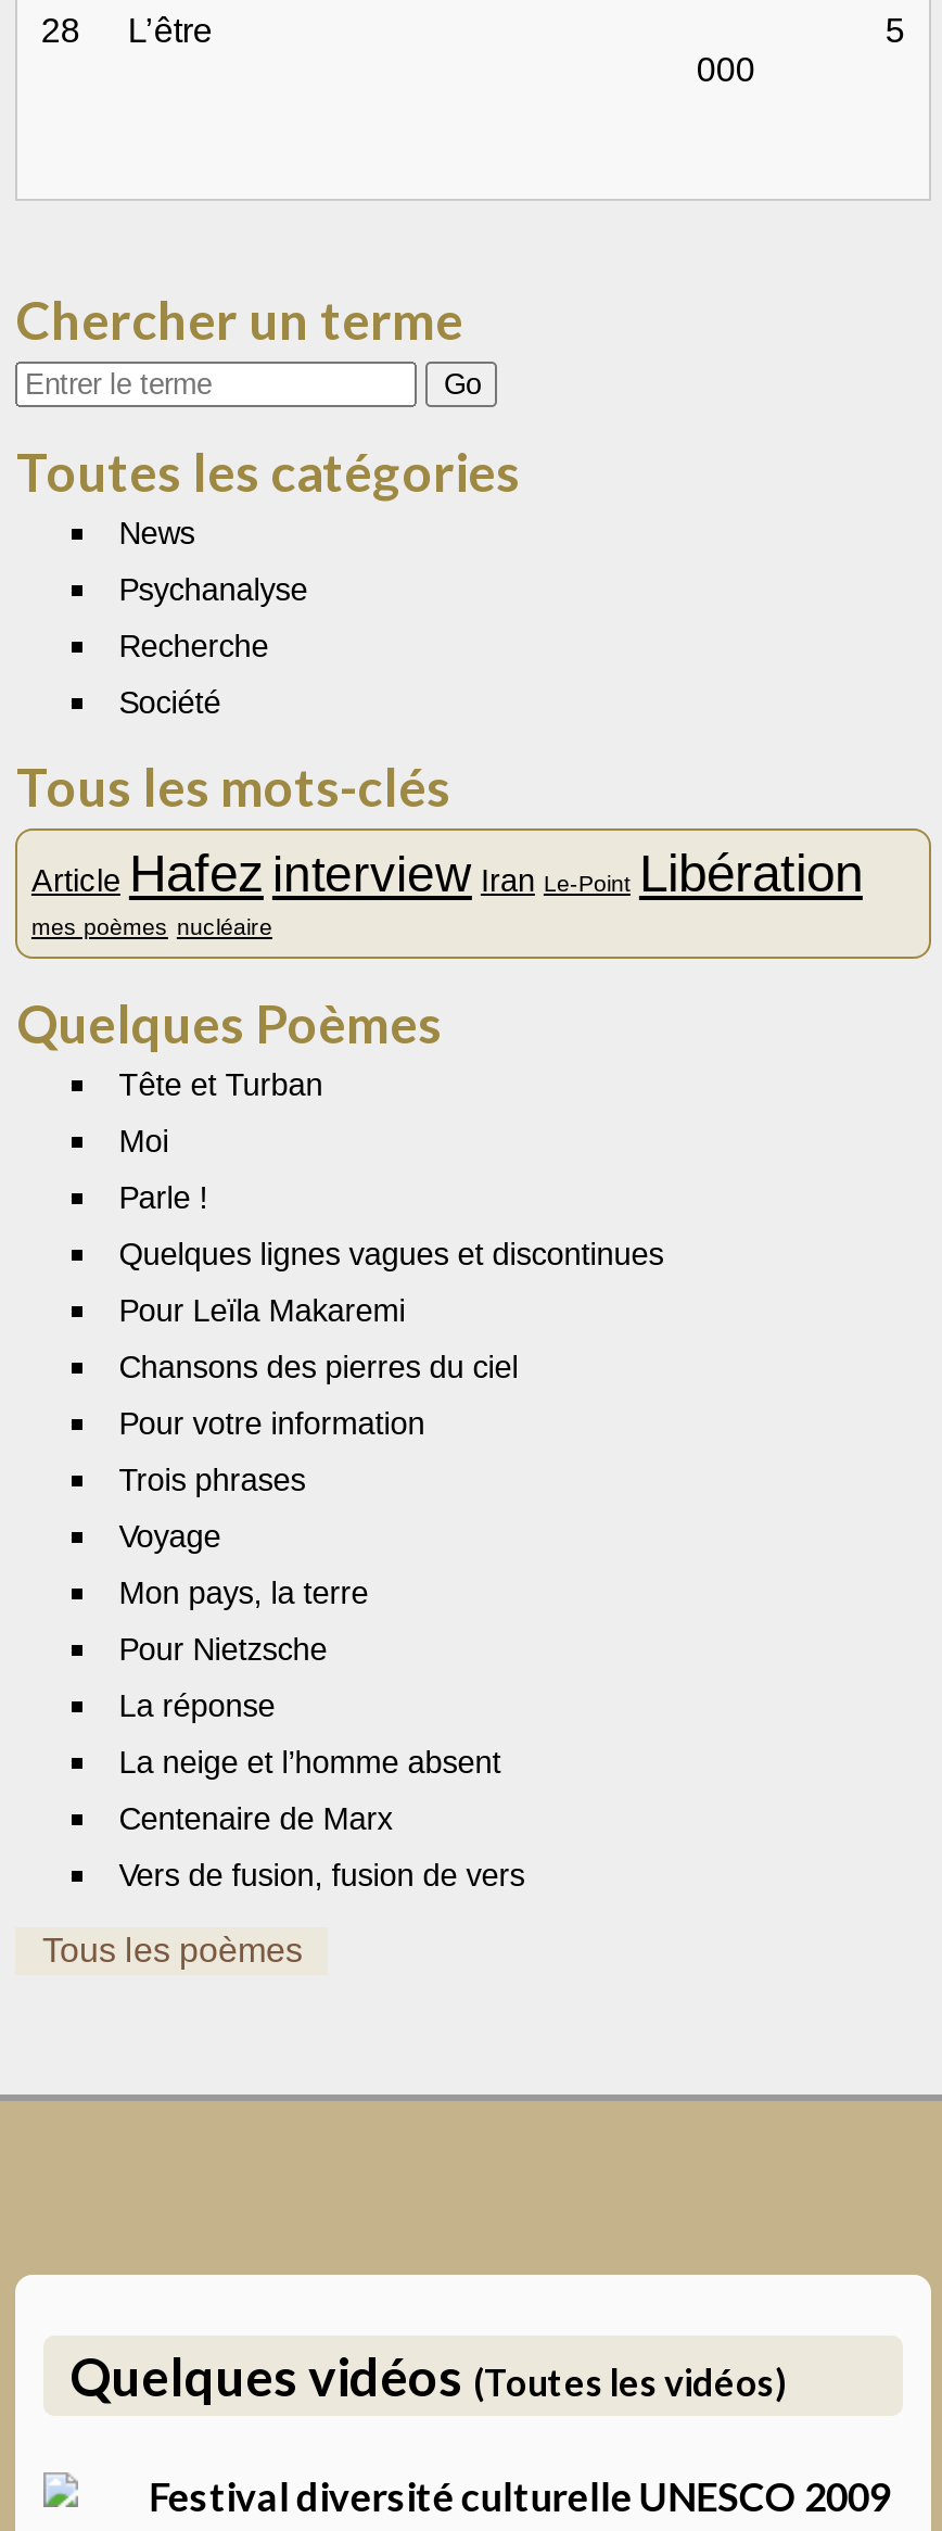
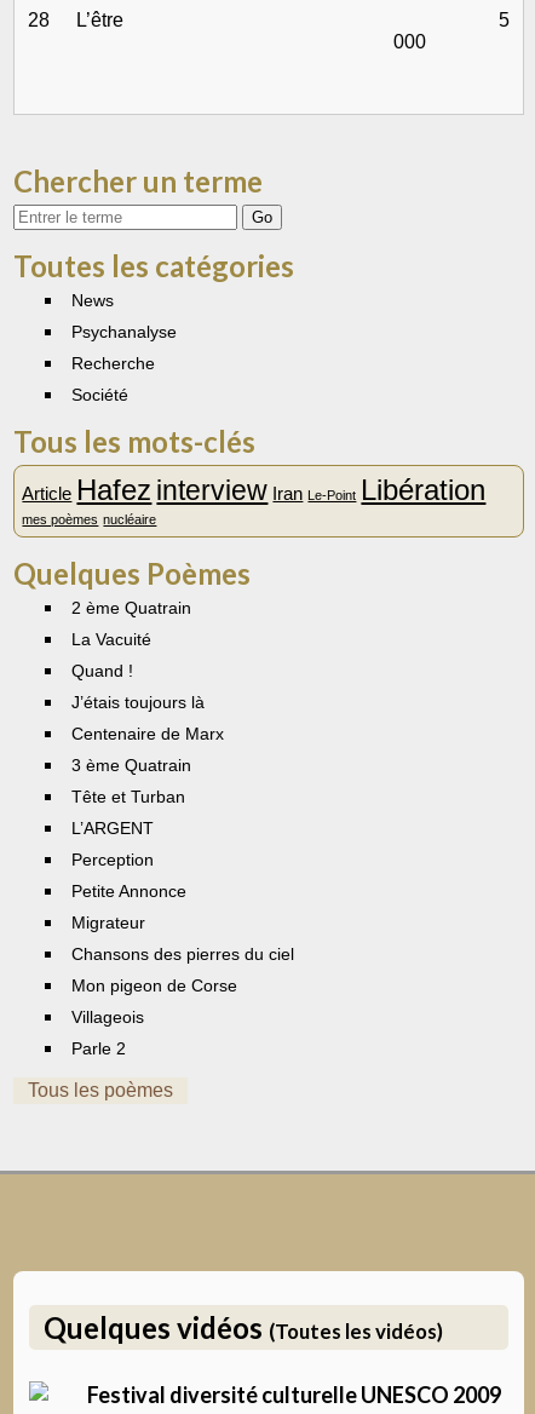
moved down: Tête et Turban

- Moi
- Parle !
- Quelques lignes vagues et discontinues
- Pour Leïla Makaremi
- Pour votre information
- Trois phrases
- Voyage
- Mon pays, la terre
- Pour Nietzsche
- La réponse
- La neige et l’homme absent
+ 2 ème Quatrain
+ La Vacuité
+ Quand !
+ J’étais toujours là

moved down: Chansons des pierres du ciel

moved up: Centenaire de Marx

- Vers de fusion, fusion de vers
+ 3 ème Quatrain
+ L’ARGENT
+ Perception
+ Petite Annonce
+ Migrateur
+ Mon pigeon de Corse
+ Villageois
+ Parle 2
